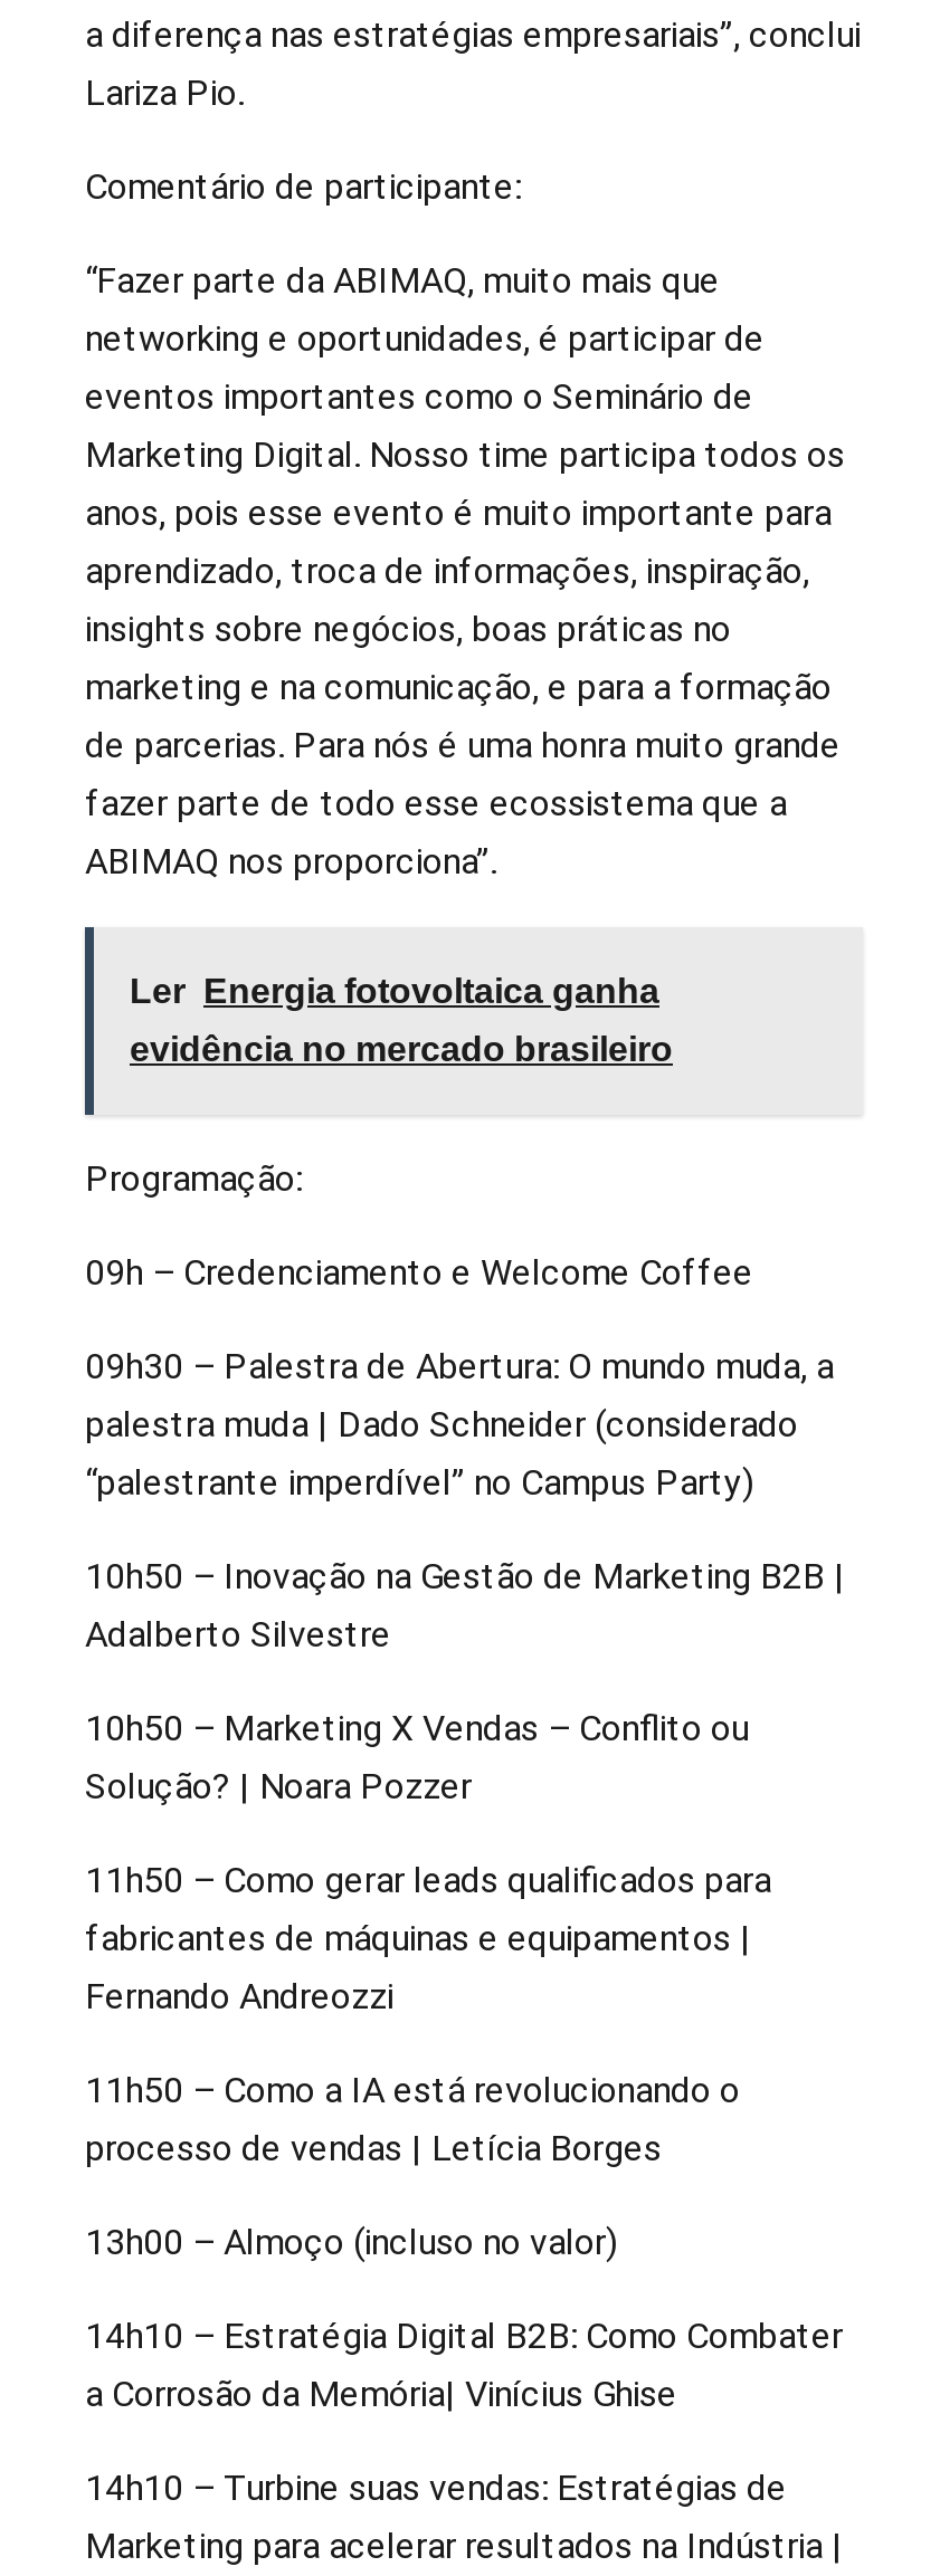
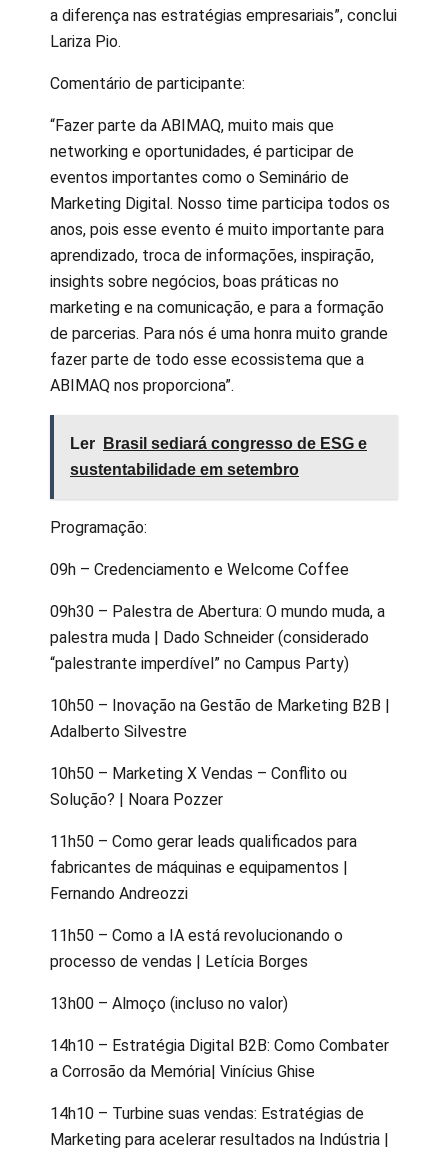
- Ler Energia fotovoltaica ganha
+ Ler Brasil sediará congresso de ESG e

- evidência no mercado brasileiro
+ sustentabilidade em setembro
